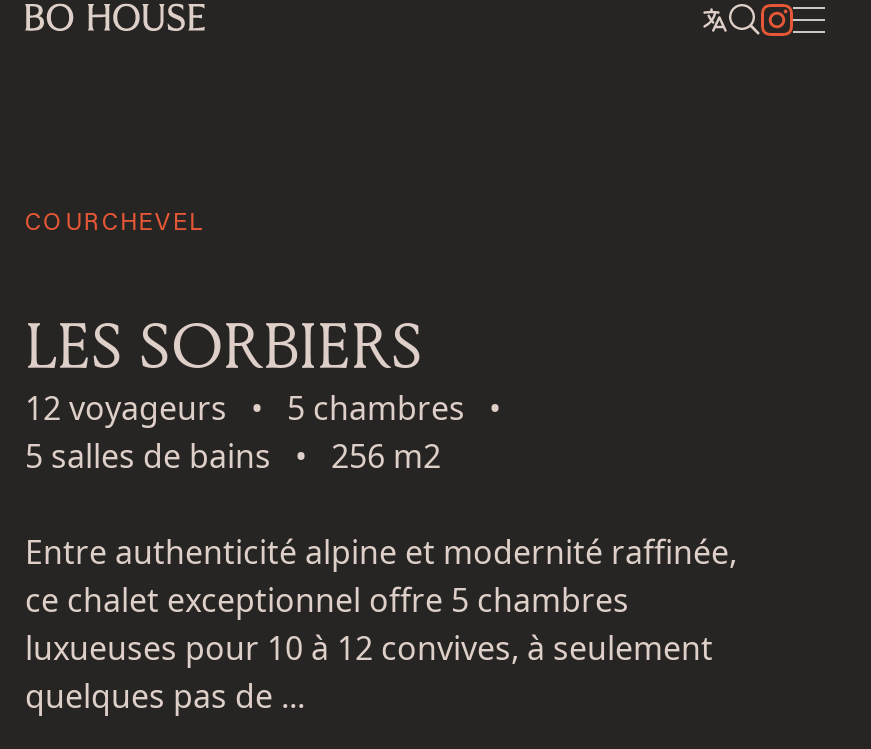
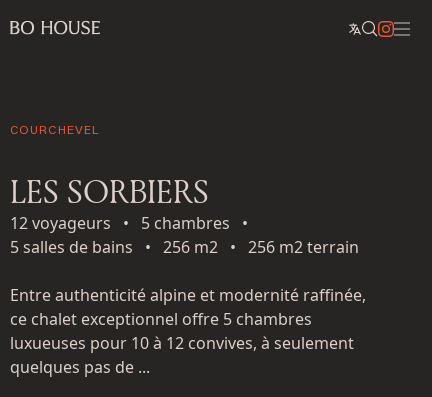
- 5 salles de bains • 256 m2
+ 5 salles de bains • 256 m2 • 256 m2 terrain
